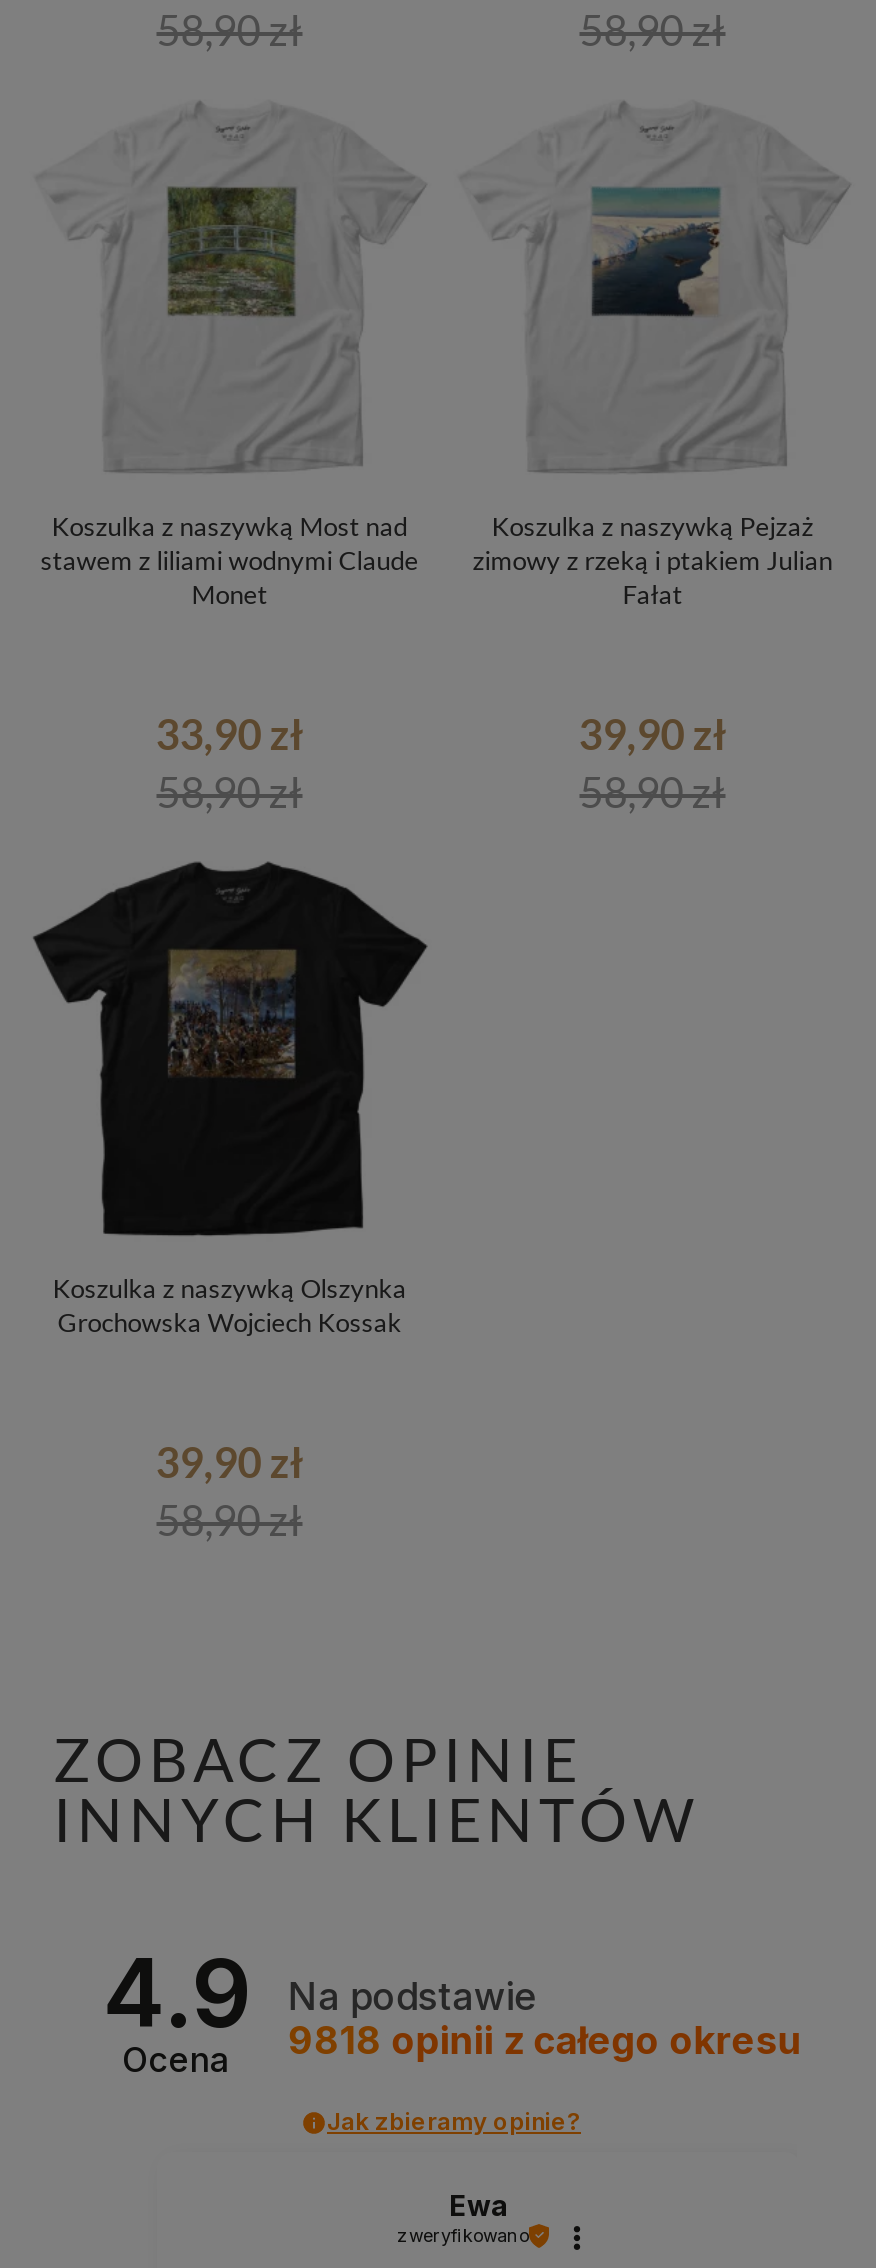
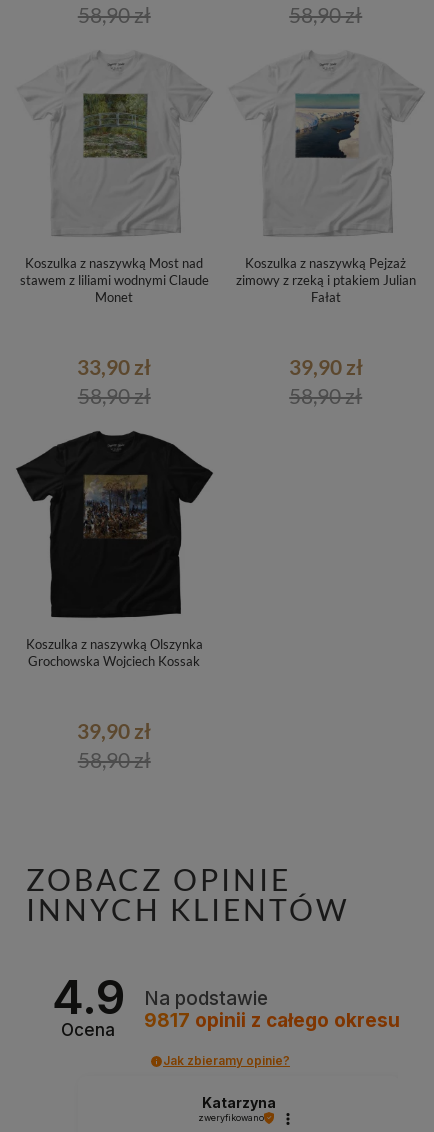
- 9818 opinii z całego okresu
+ 9817 opinii z całego okresu

- Ewa
+ Katarzyna
